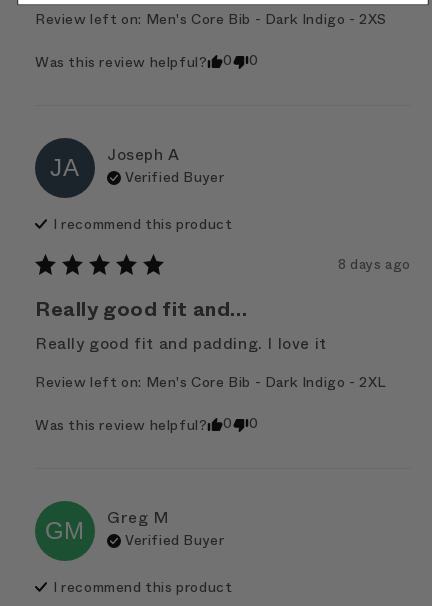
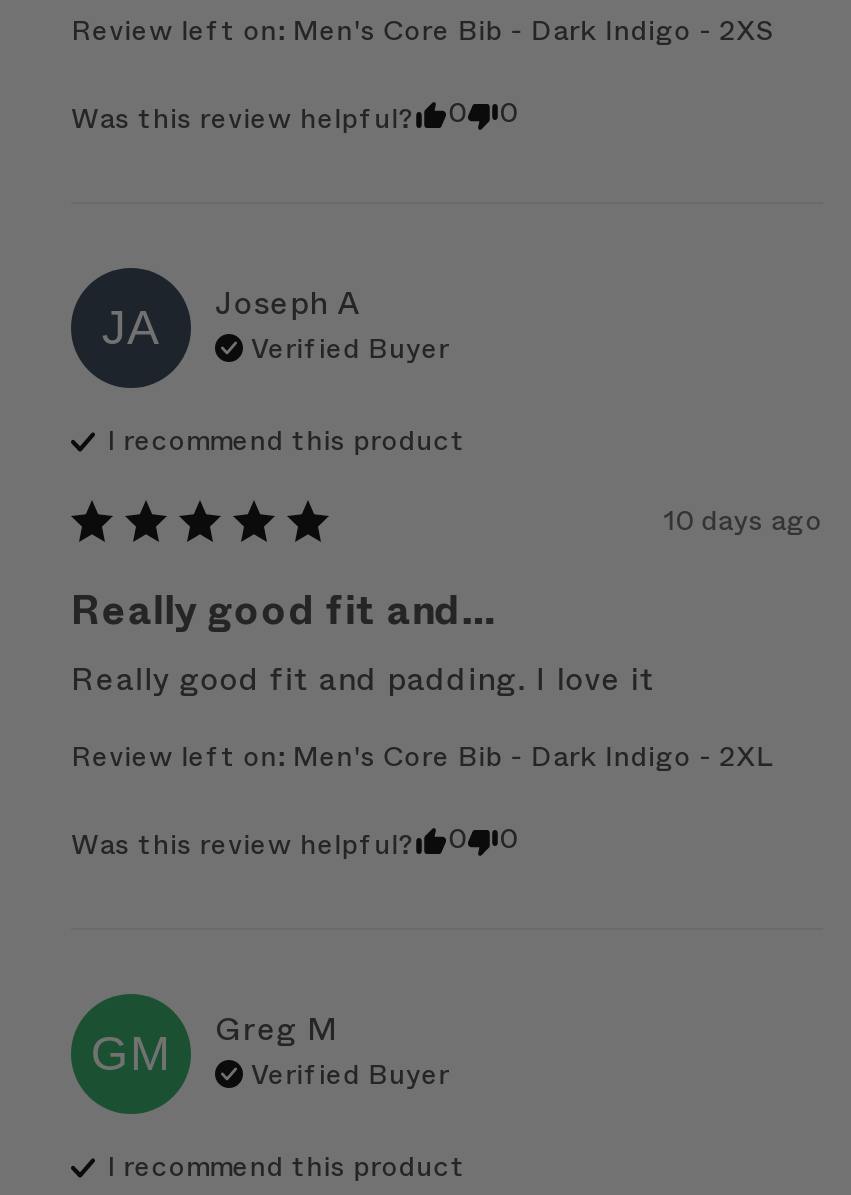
- 8 days ago
+ 10 days ago
